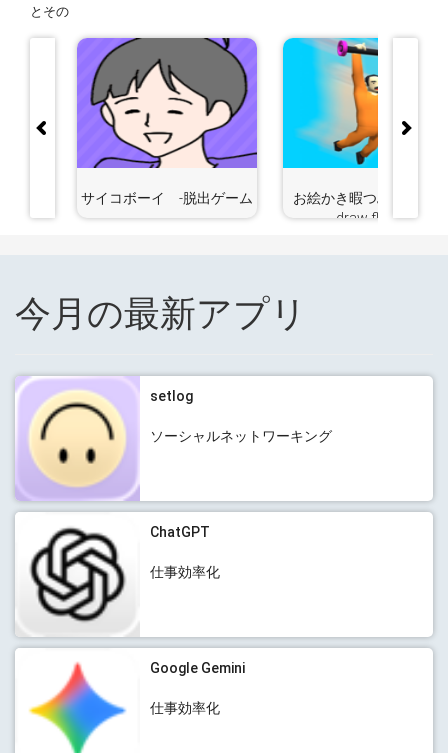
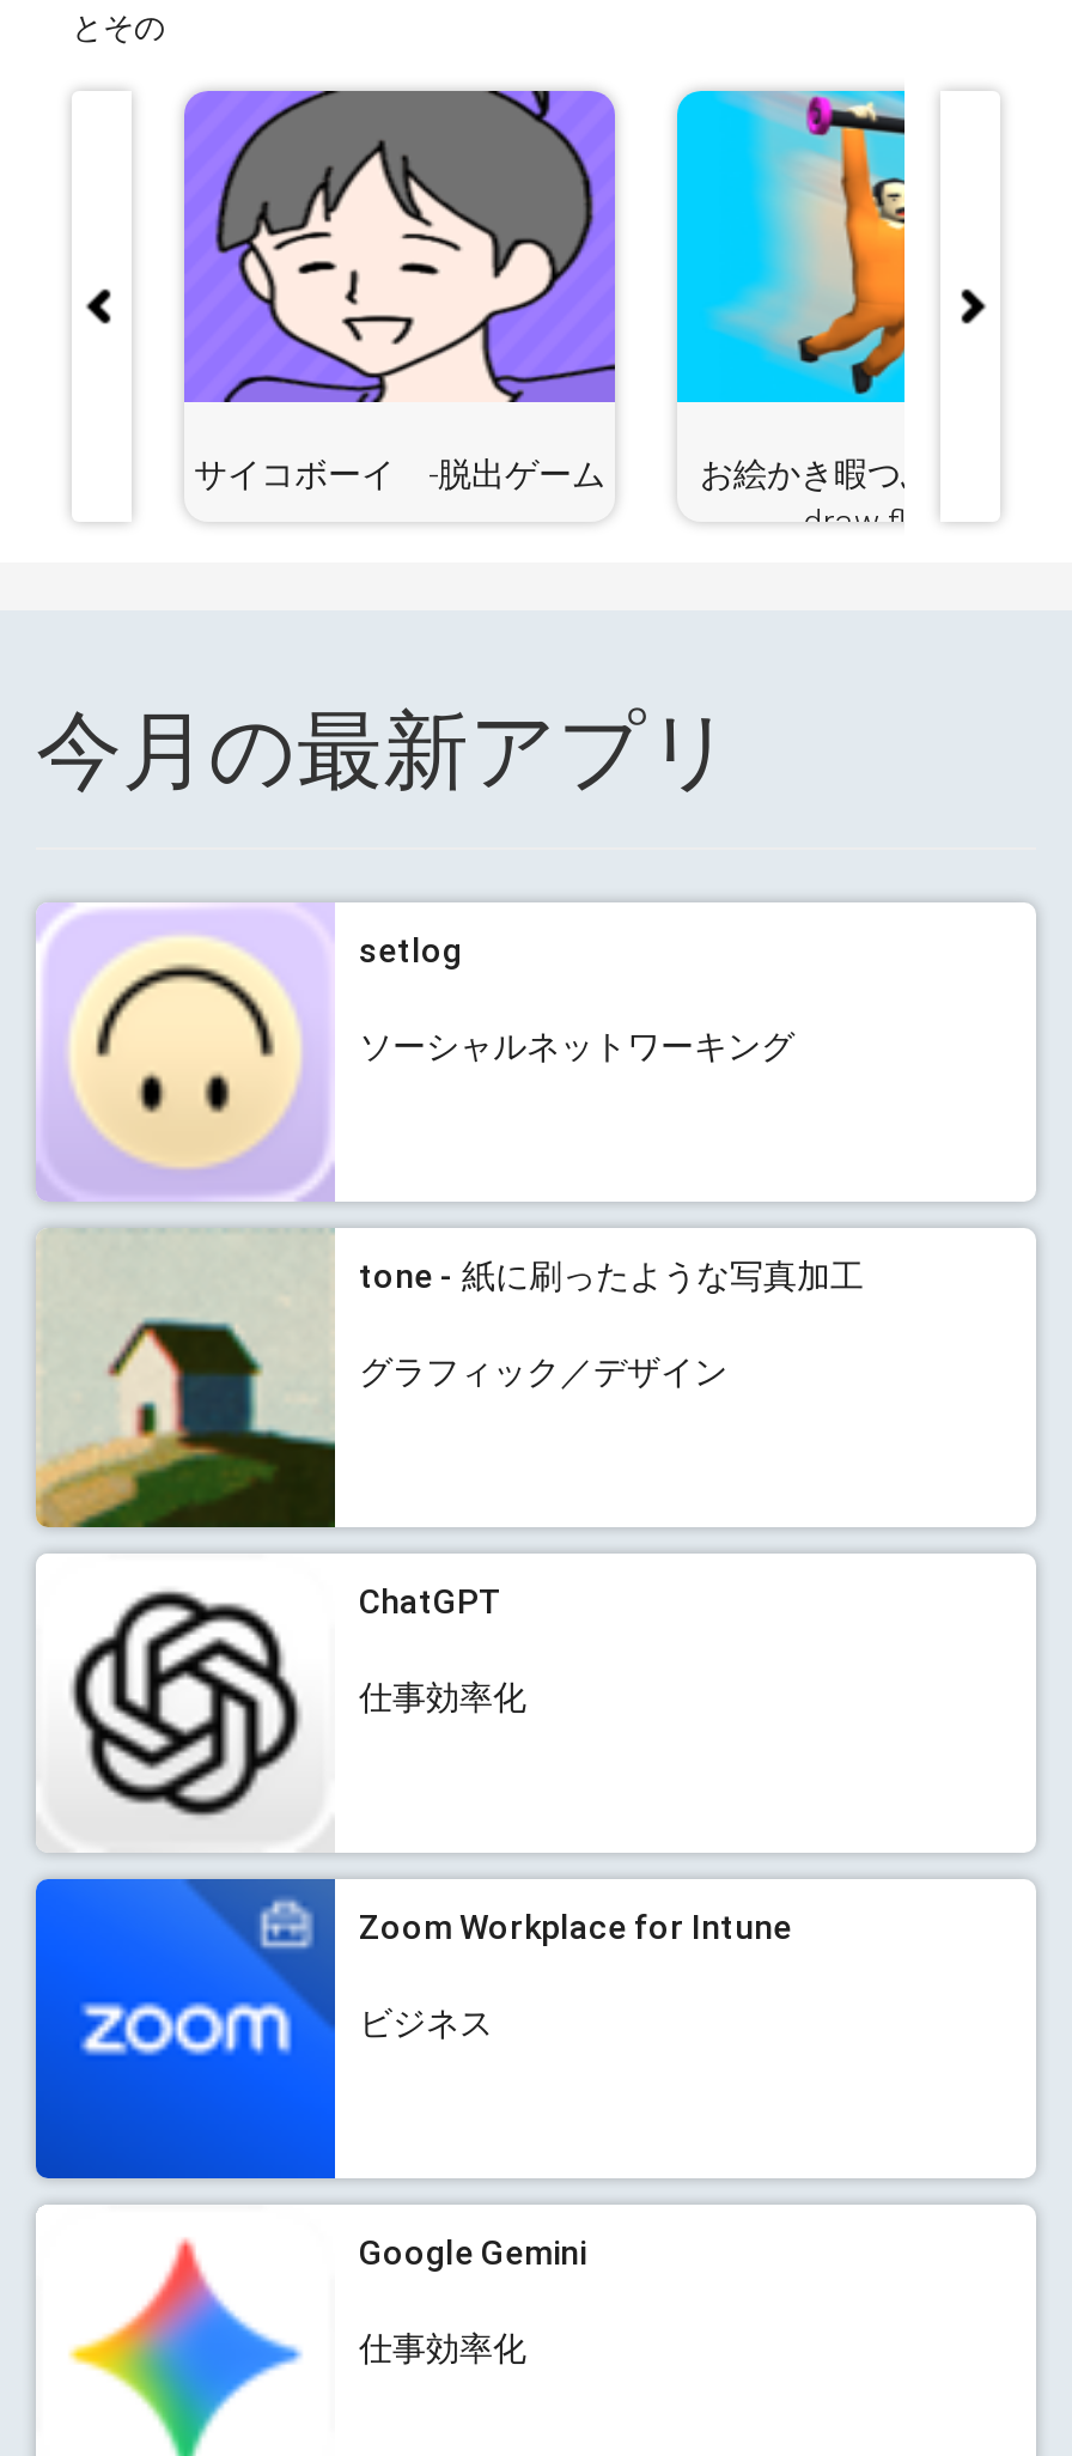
+ [image]
+ tone - 紙に刷ったような写真加工
+ グラフィック／デザイン

+ [image]
+ Zoom Workplace for Intune
+ ビジネス
